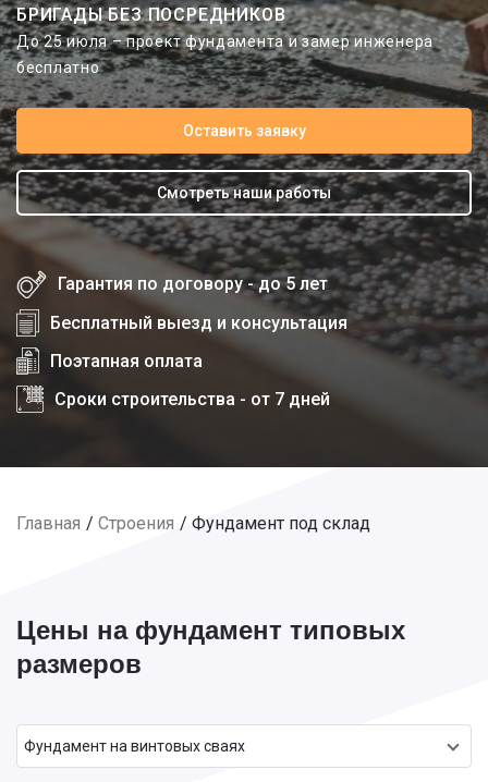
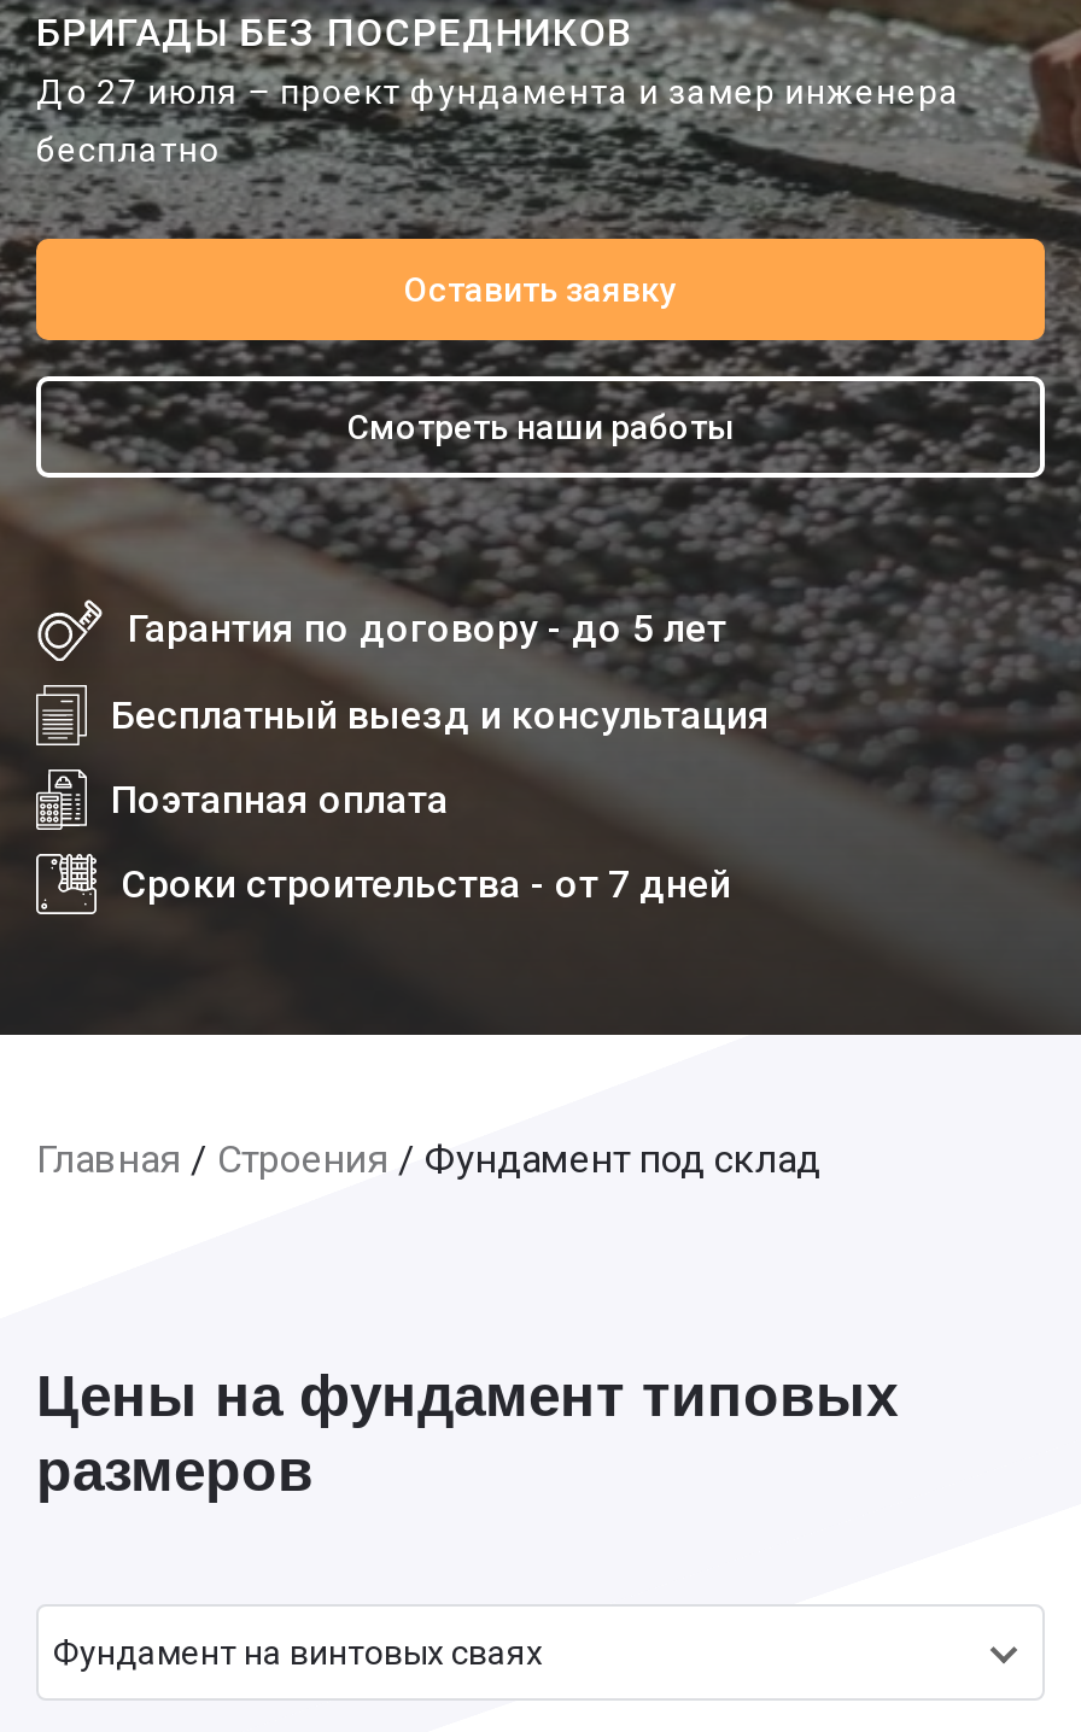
- До 25 июля – проект фундамента и замер инженера
+ До 27 июля – проект фундамента и замер инженера
